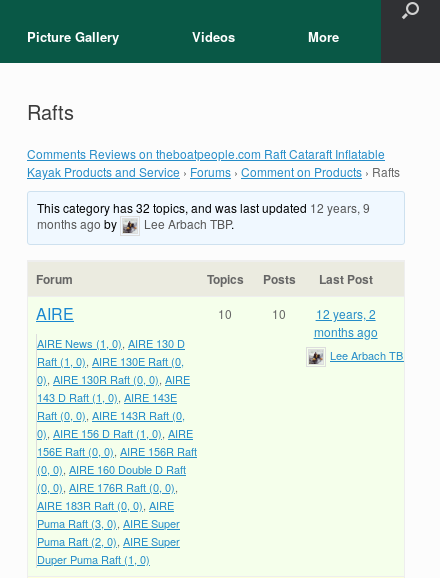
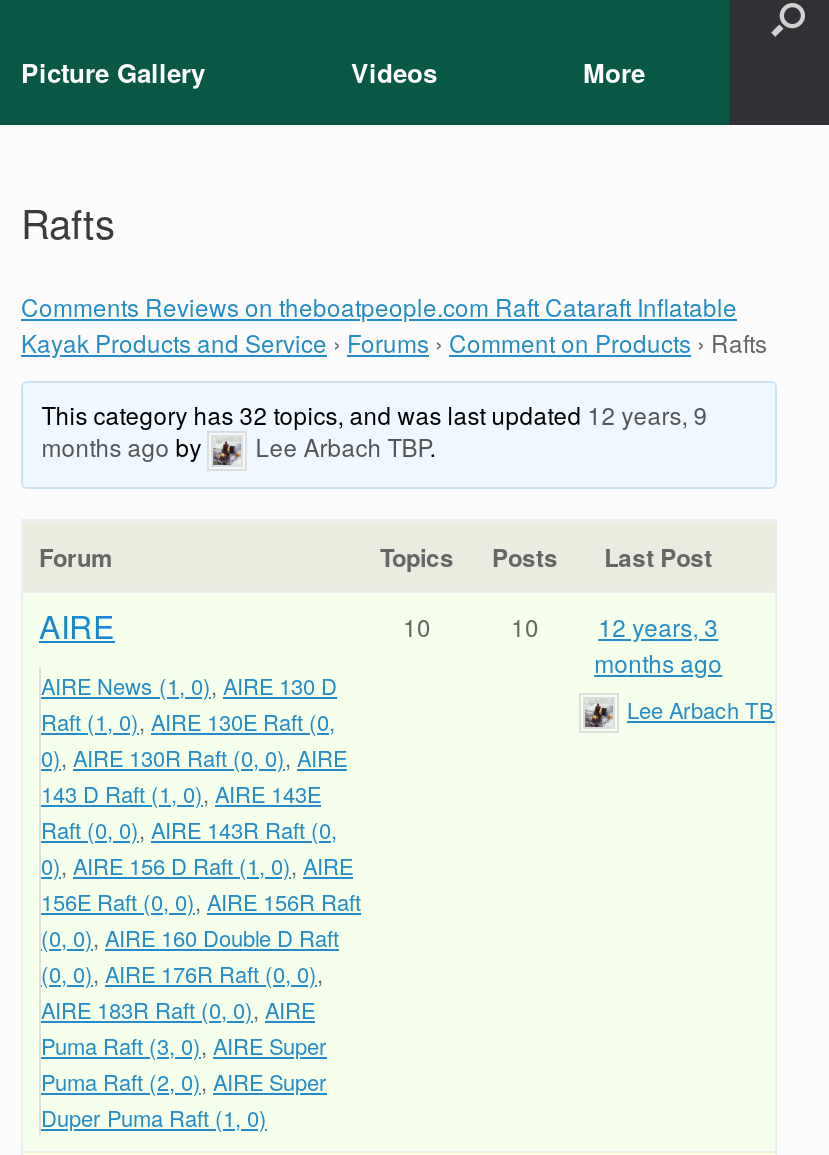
- 10 12 years, 2
+ 10 12 years, 3
